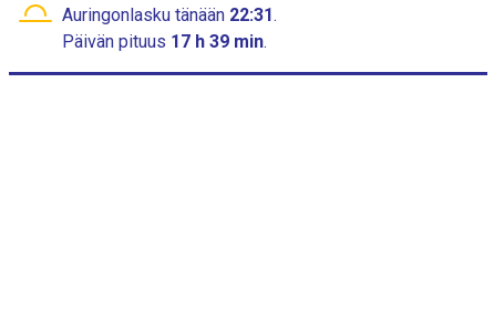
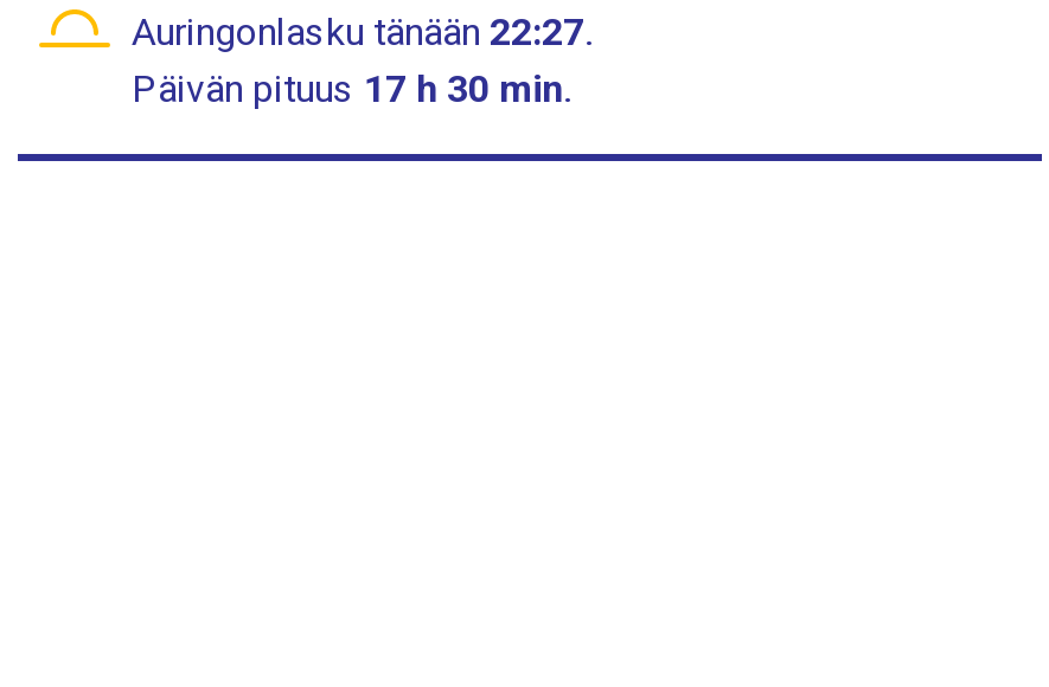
- Auringonlasku tänään 22:31.
+ Auringonlasku tänään 22:27.

- Päivän pituus 17 h 39 min.
+ Päivän pituus 17 h 30 min.
